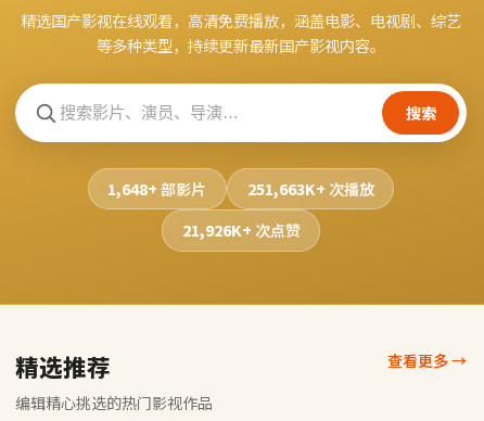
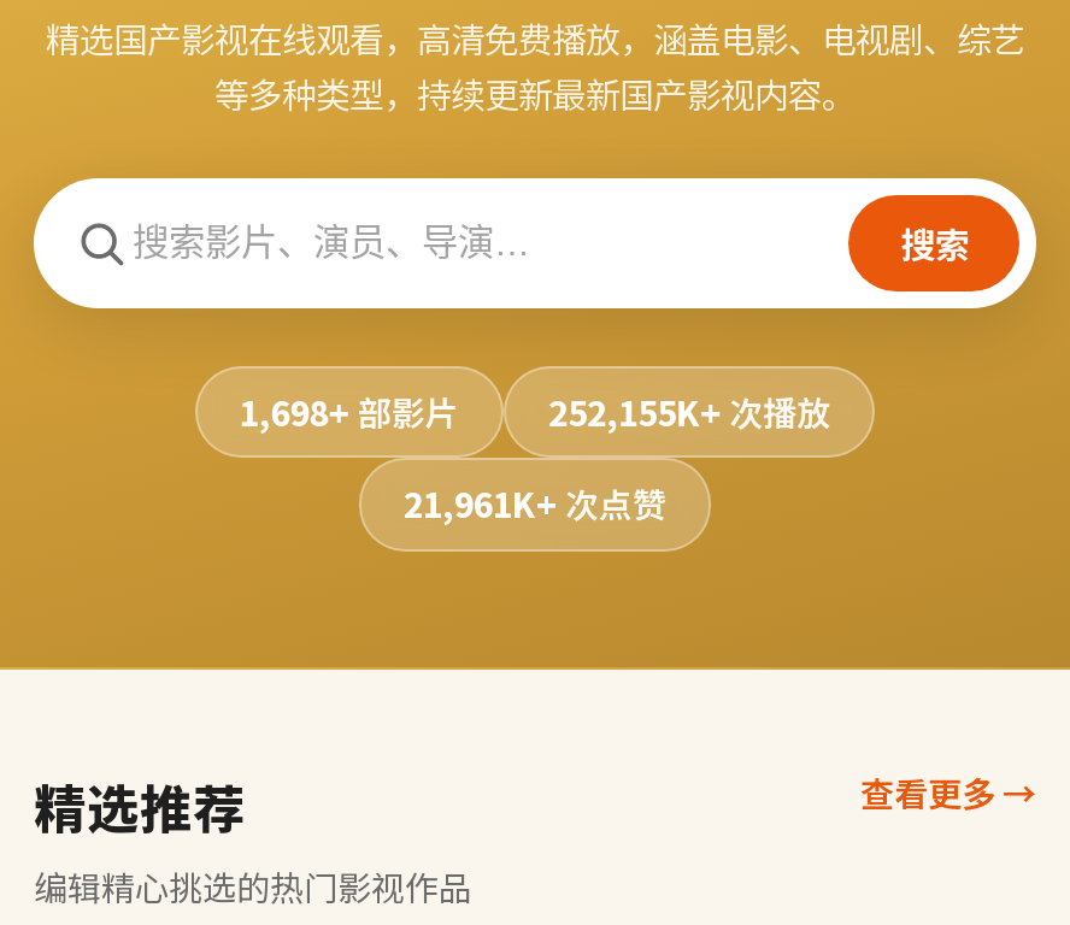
- 1,648+部影片
+ 1,698+部影片

- 251,663K+次播放
+ 252,155K+次播放

- 21,926K+次点赞
+ 21,961K+次点赞
